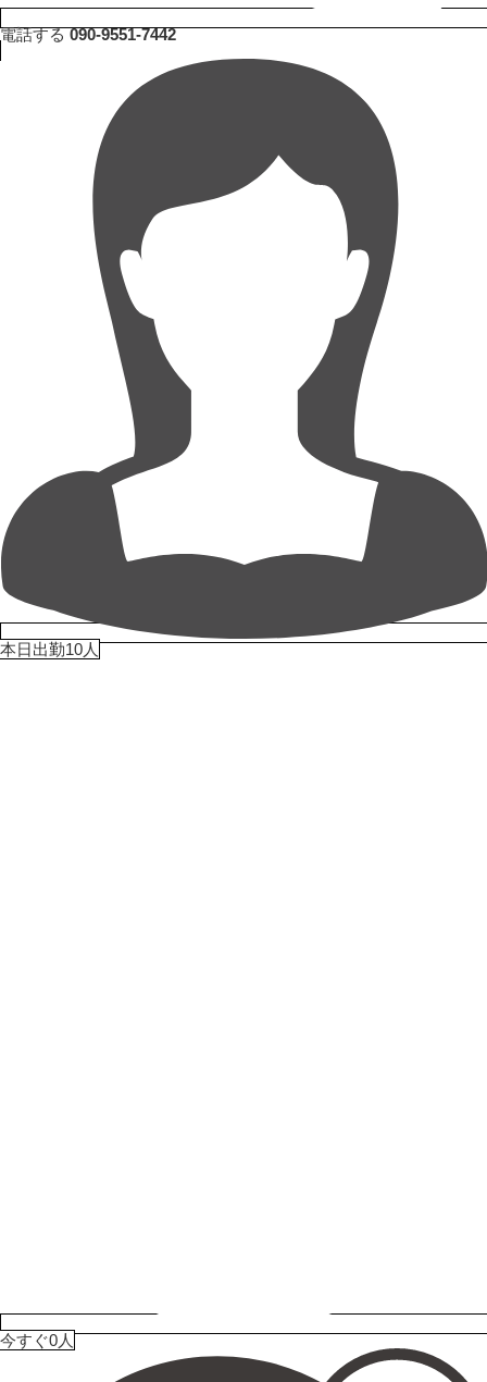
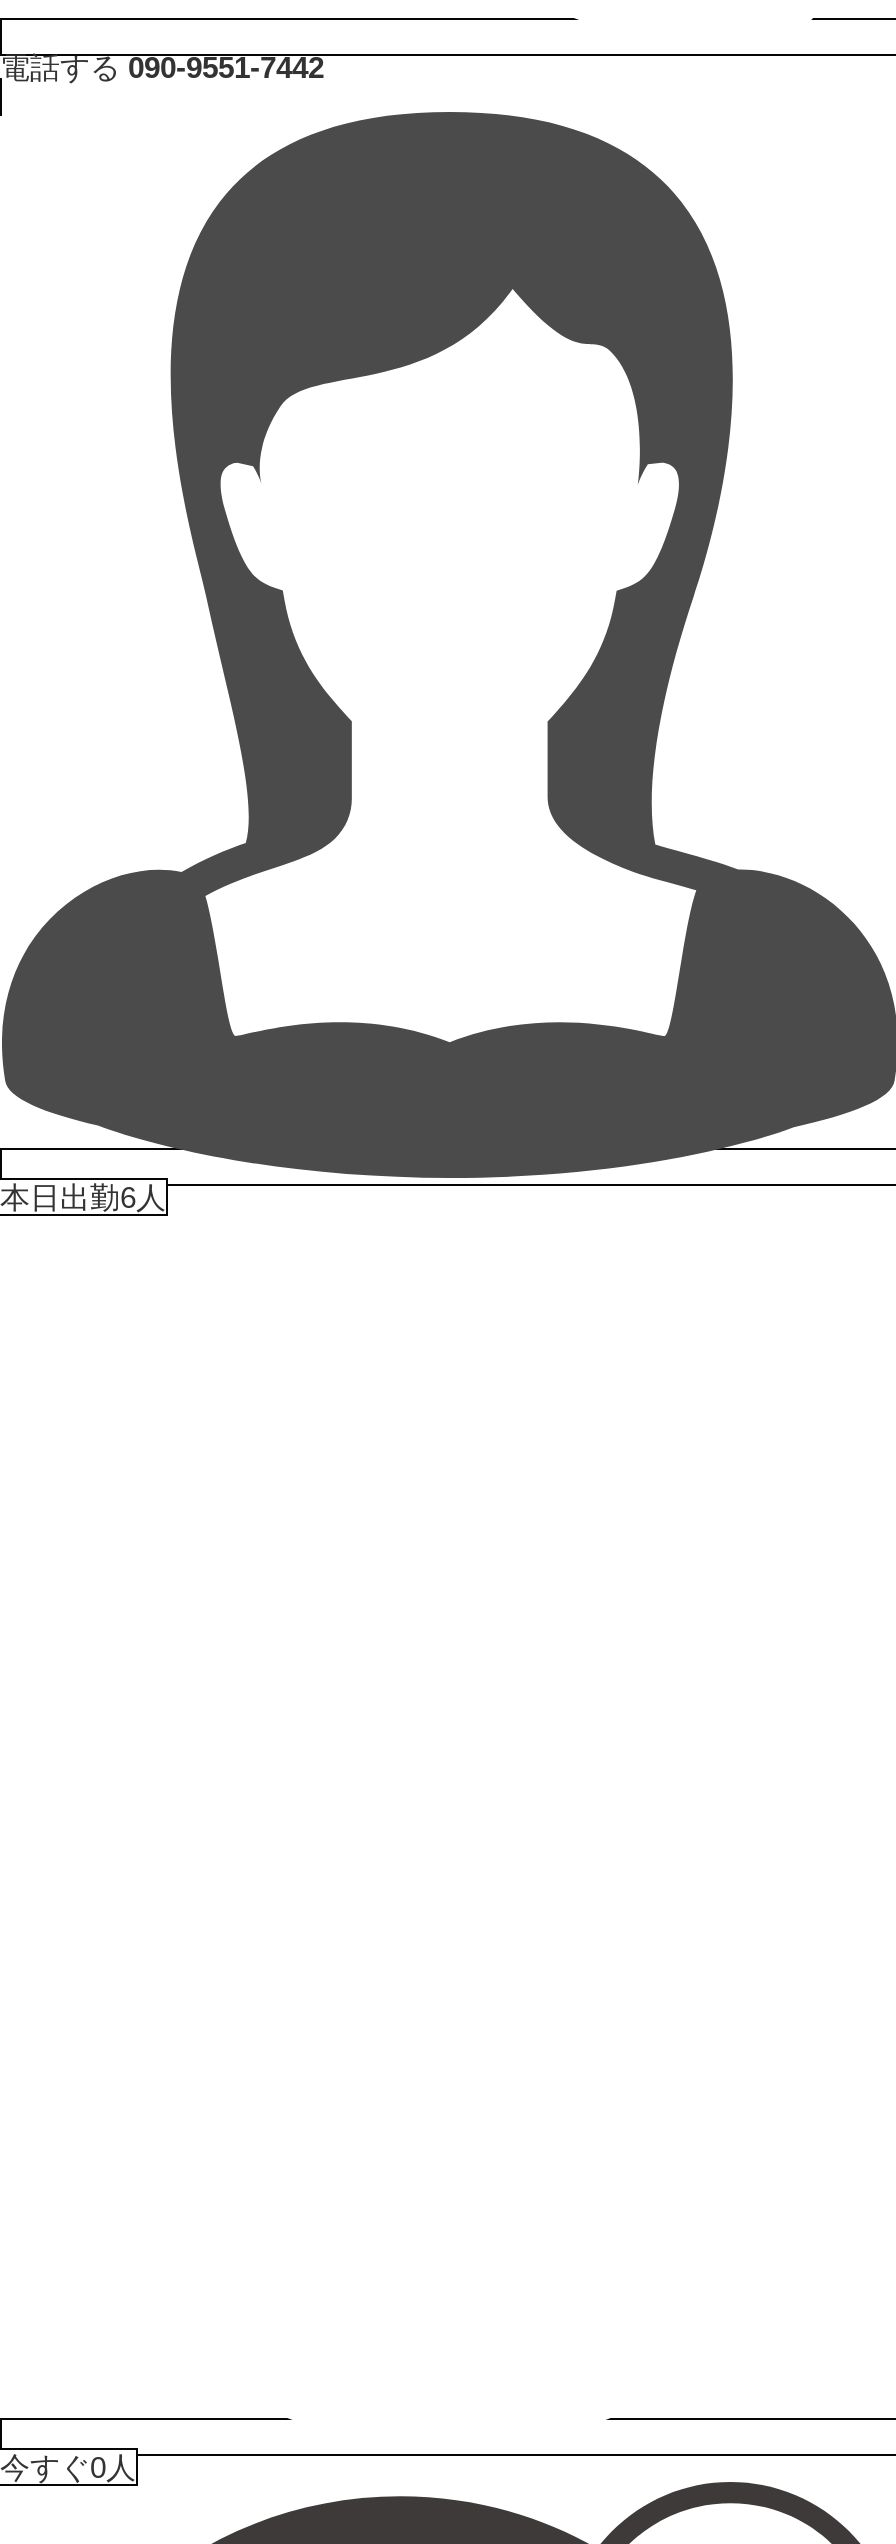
- 本日出勤10人
+ 本日出勤6人
